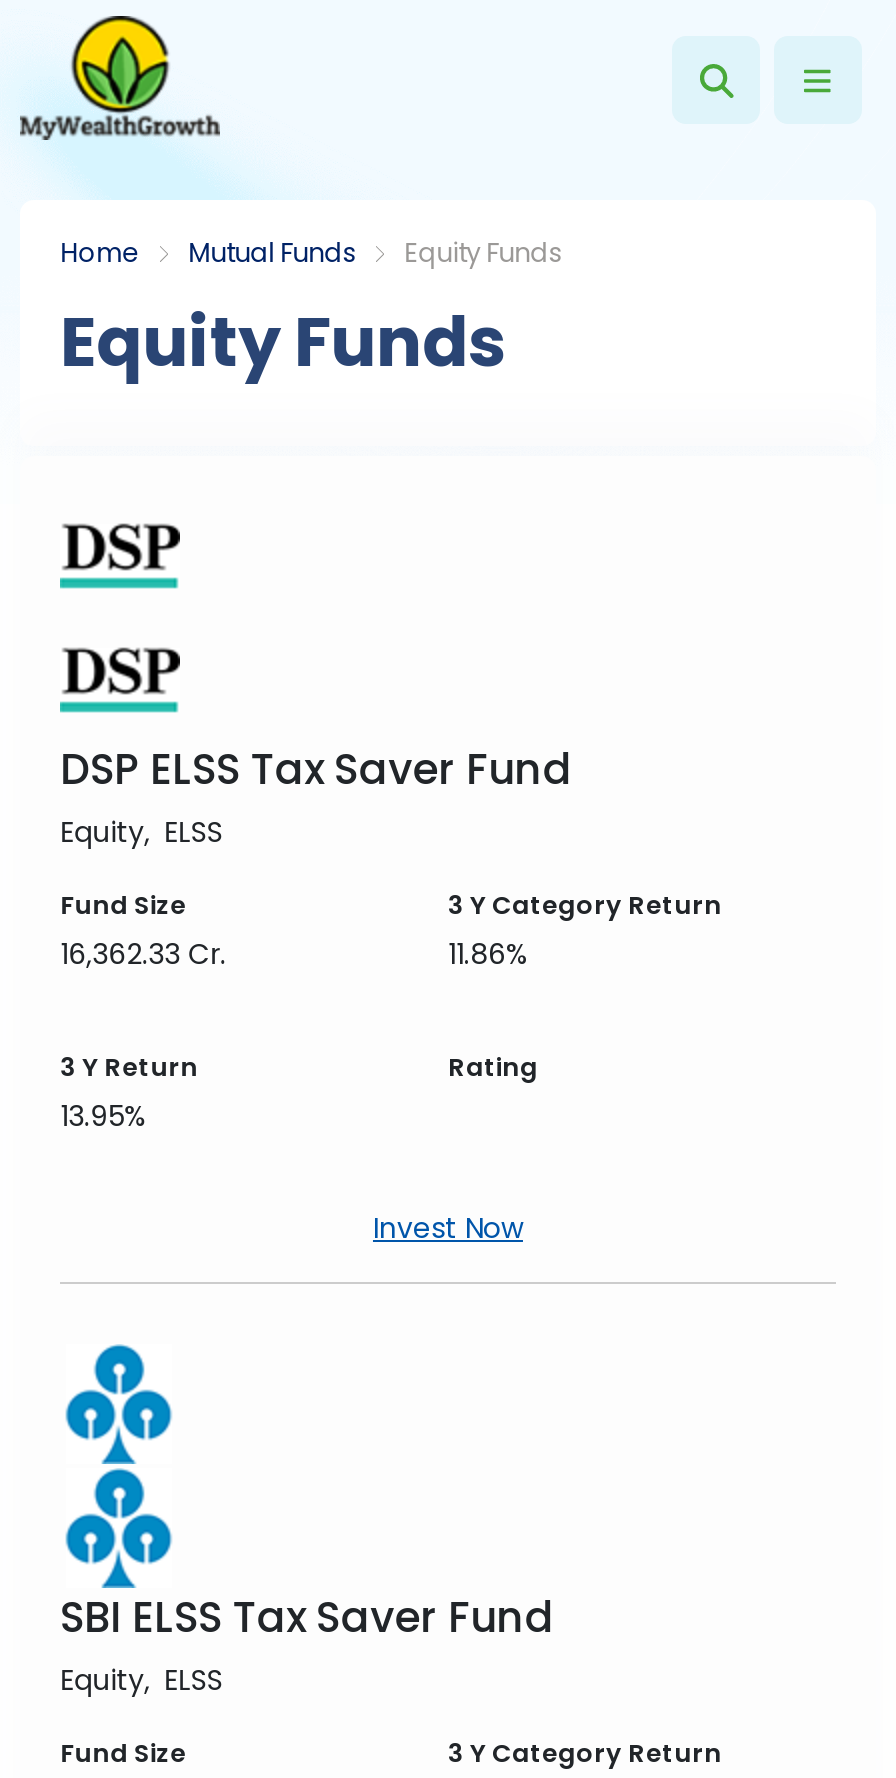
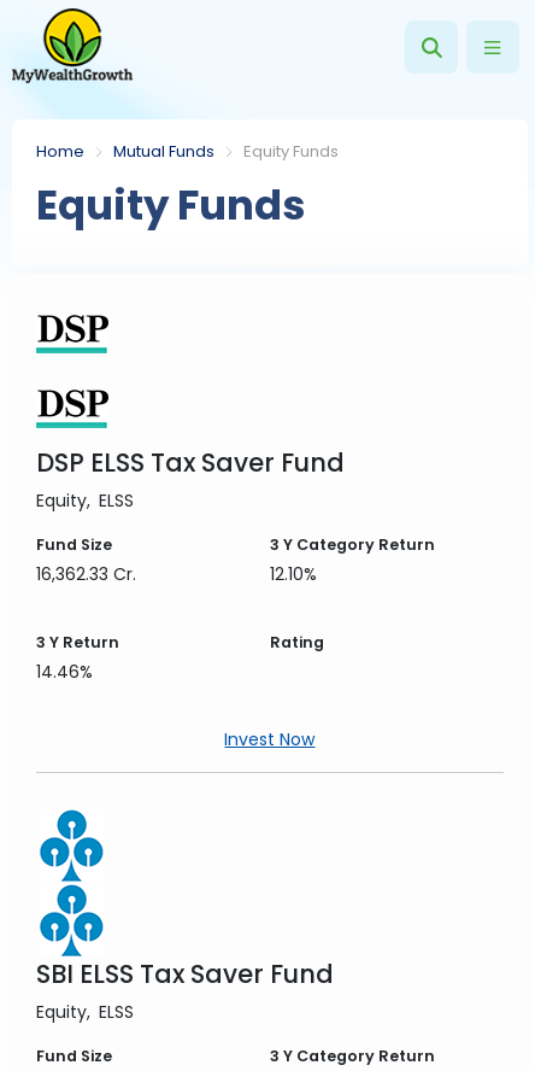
- 11.86%
+ 12.10%

- 13.95%
+ 14.46%
